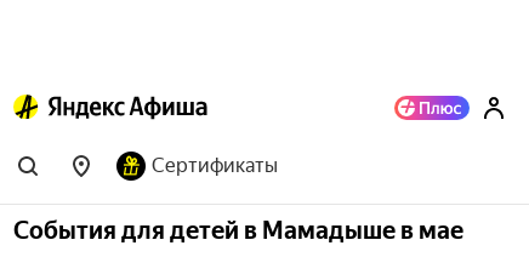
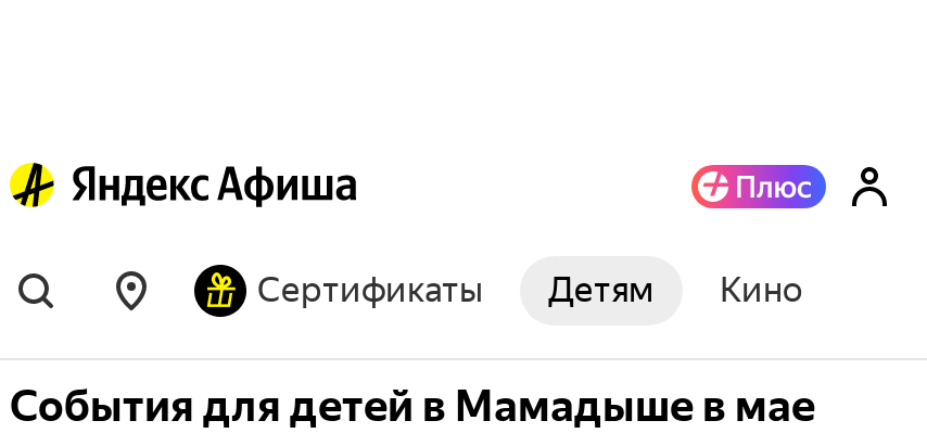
+ Детям
+ Кино
